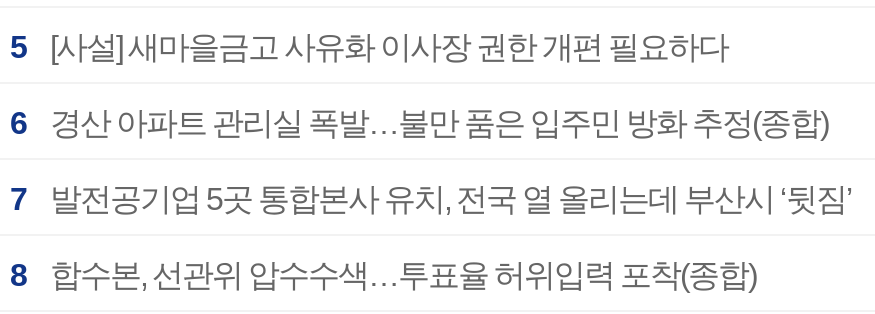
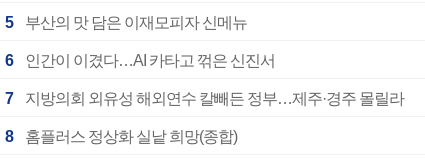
- [사설] 새마을금고 사유화 이사장 권한 개편 필요하다
+ 부산의 맛 담은 이재모피자 신메뉴

- 경산 아파트 관리실 폭발…불만 품은 입주민 방화 추정(종합)
+ 인간이 이겼다…AI 카타고 꺾은 신진서

- 발전공기업 5곳 통합본사 유치, 전국 열 올리는데 부산시 ‘뒷짐’
+ 지방의회 외유성 해외연수 칼빼든 정부…제주·경주 몰릴라

- 합수본, 선관위 압수수색…투표율 허위입력 포착(종합)
+ 홈플러스 정상화 실낱 희망(종합)
